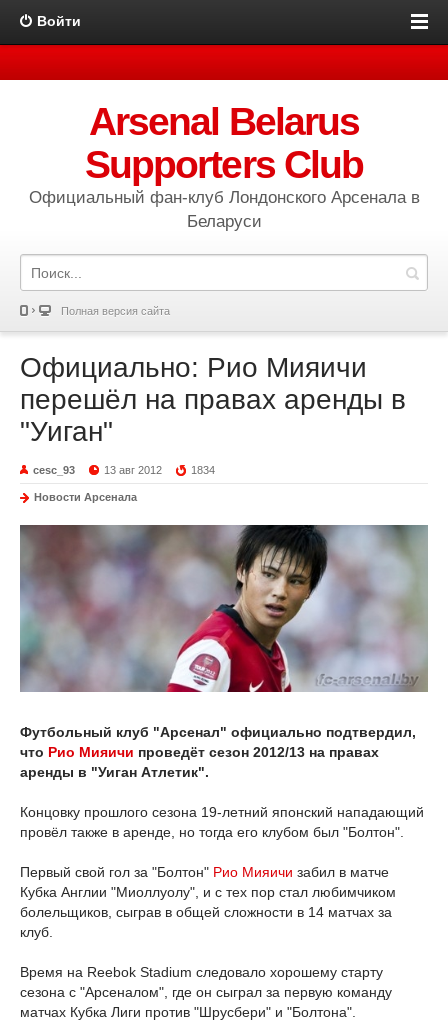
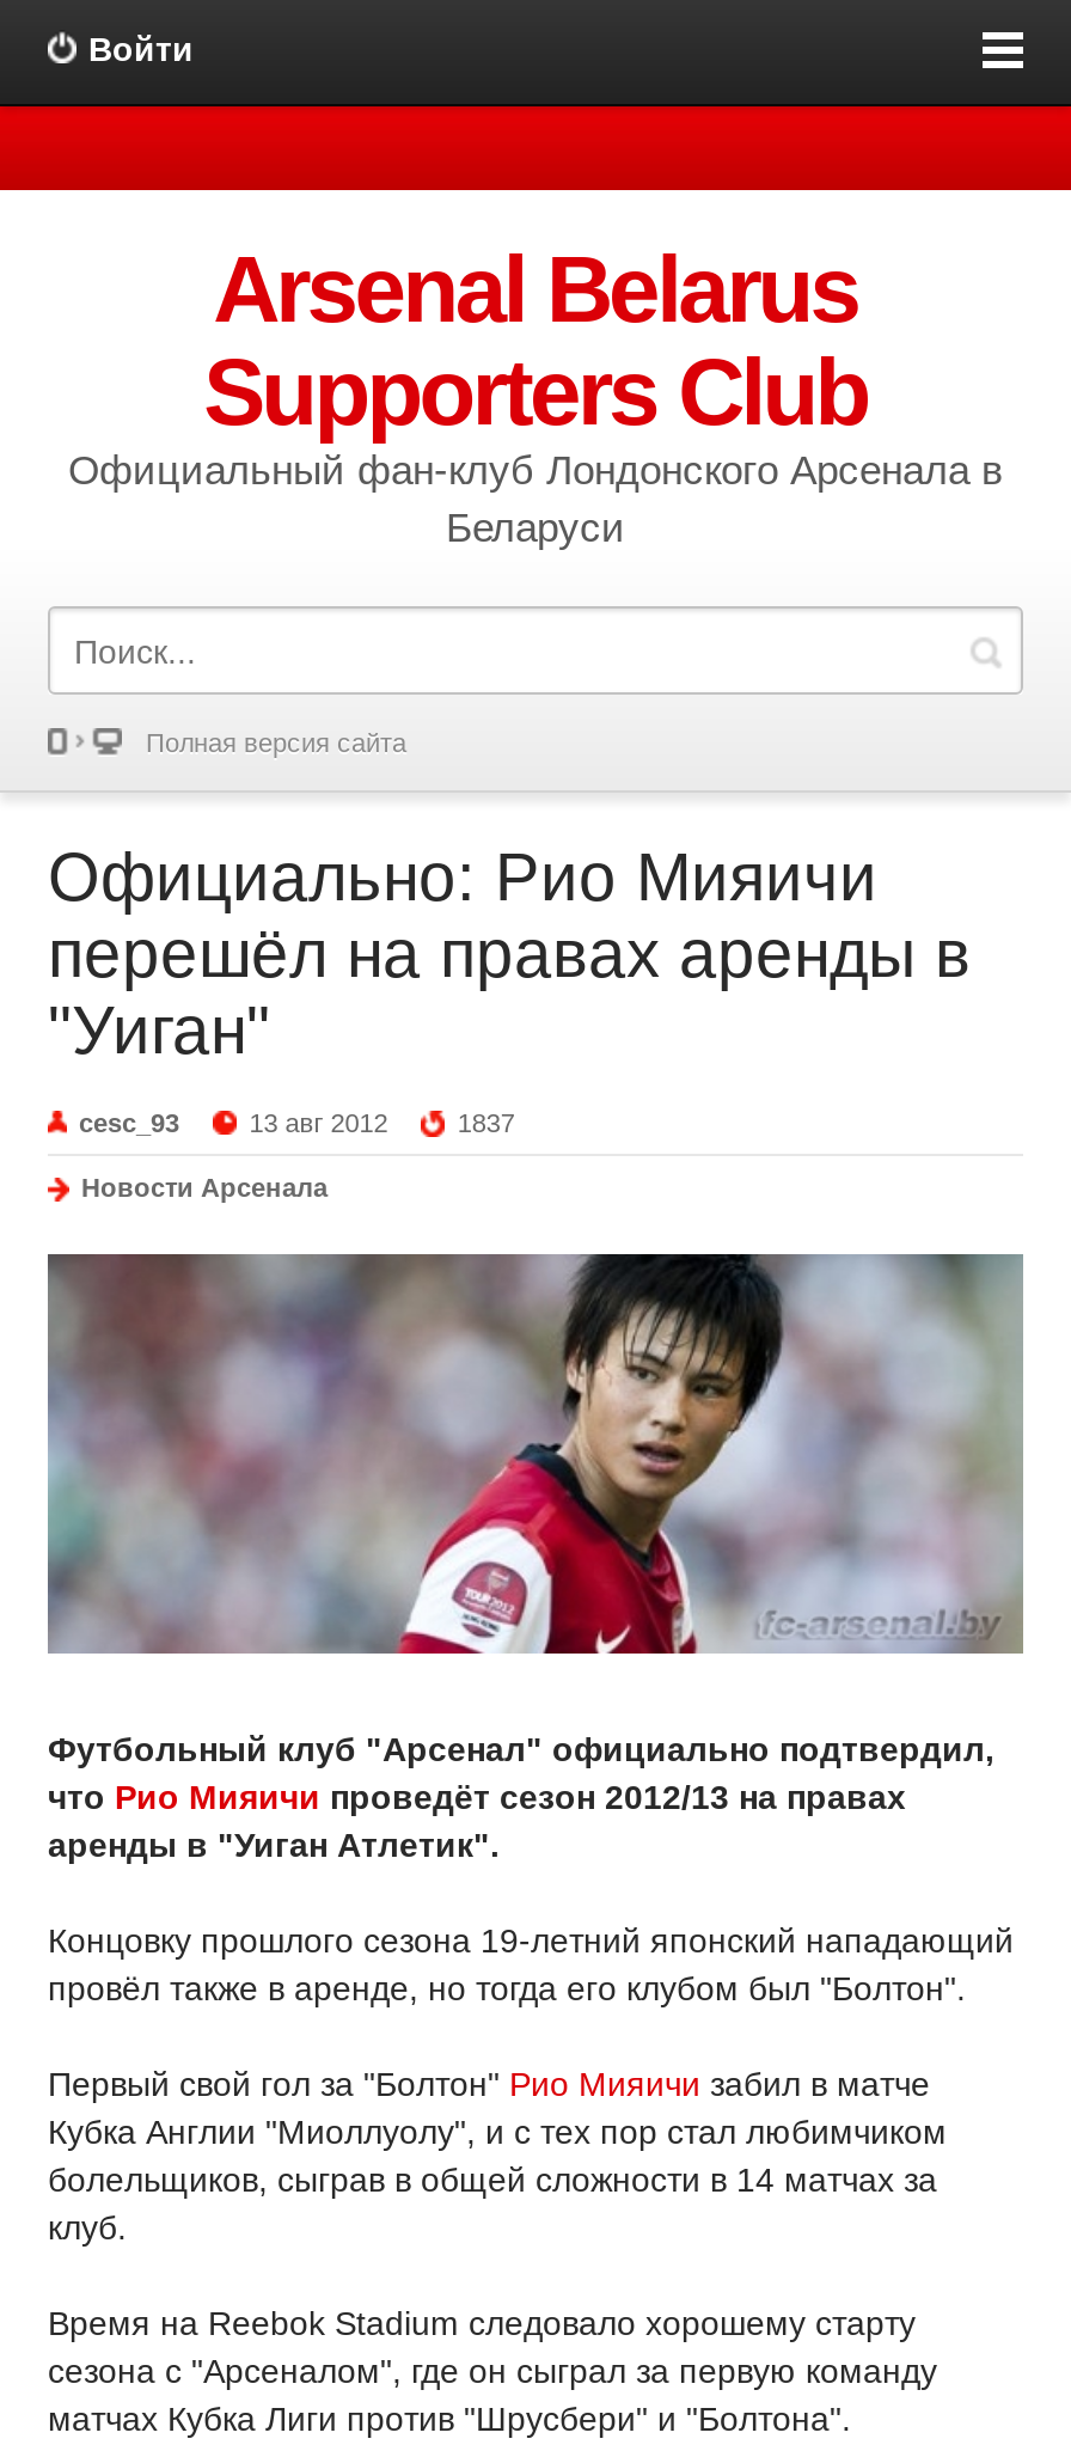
- 1834
+ 1837
